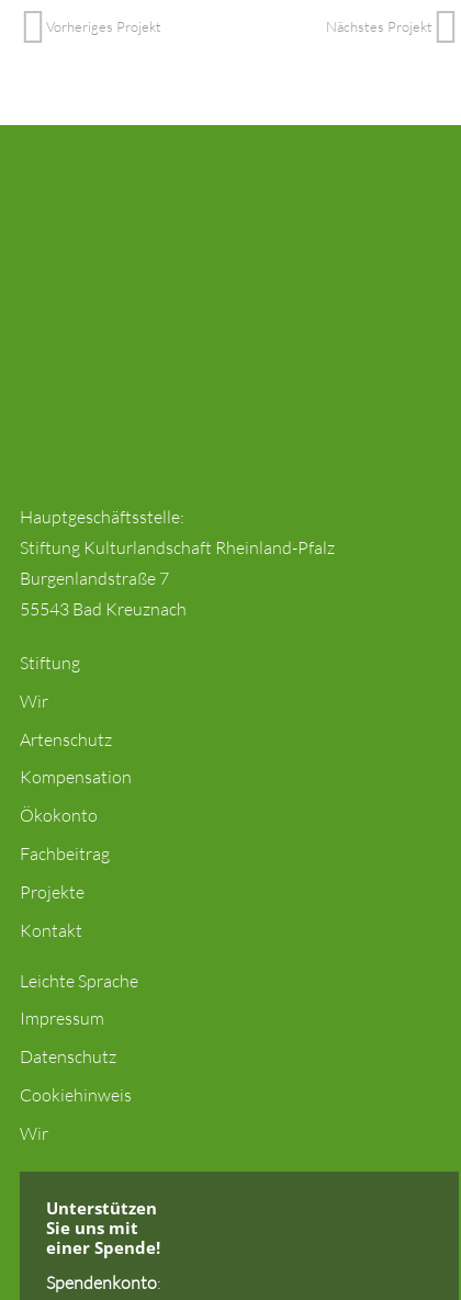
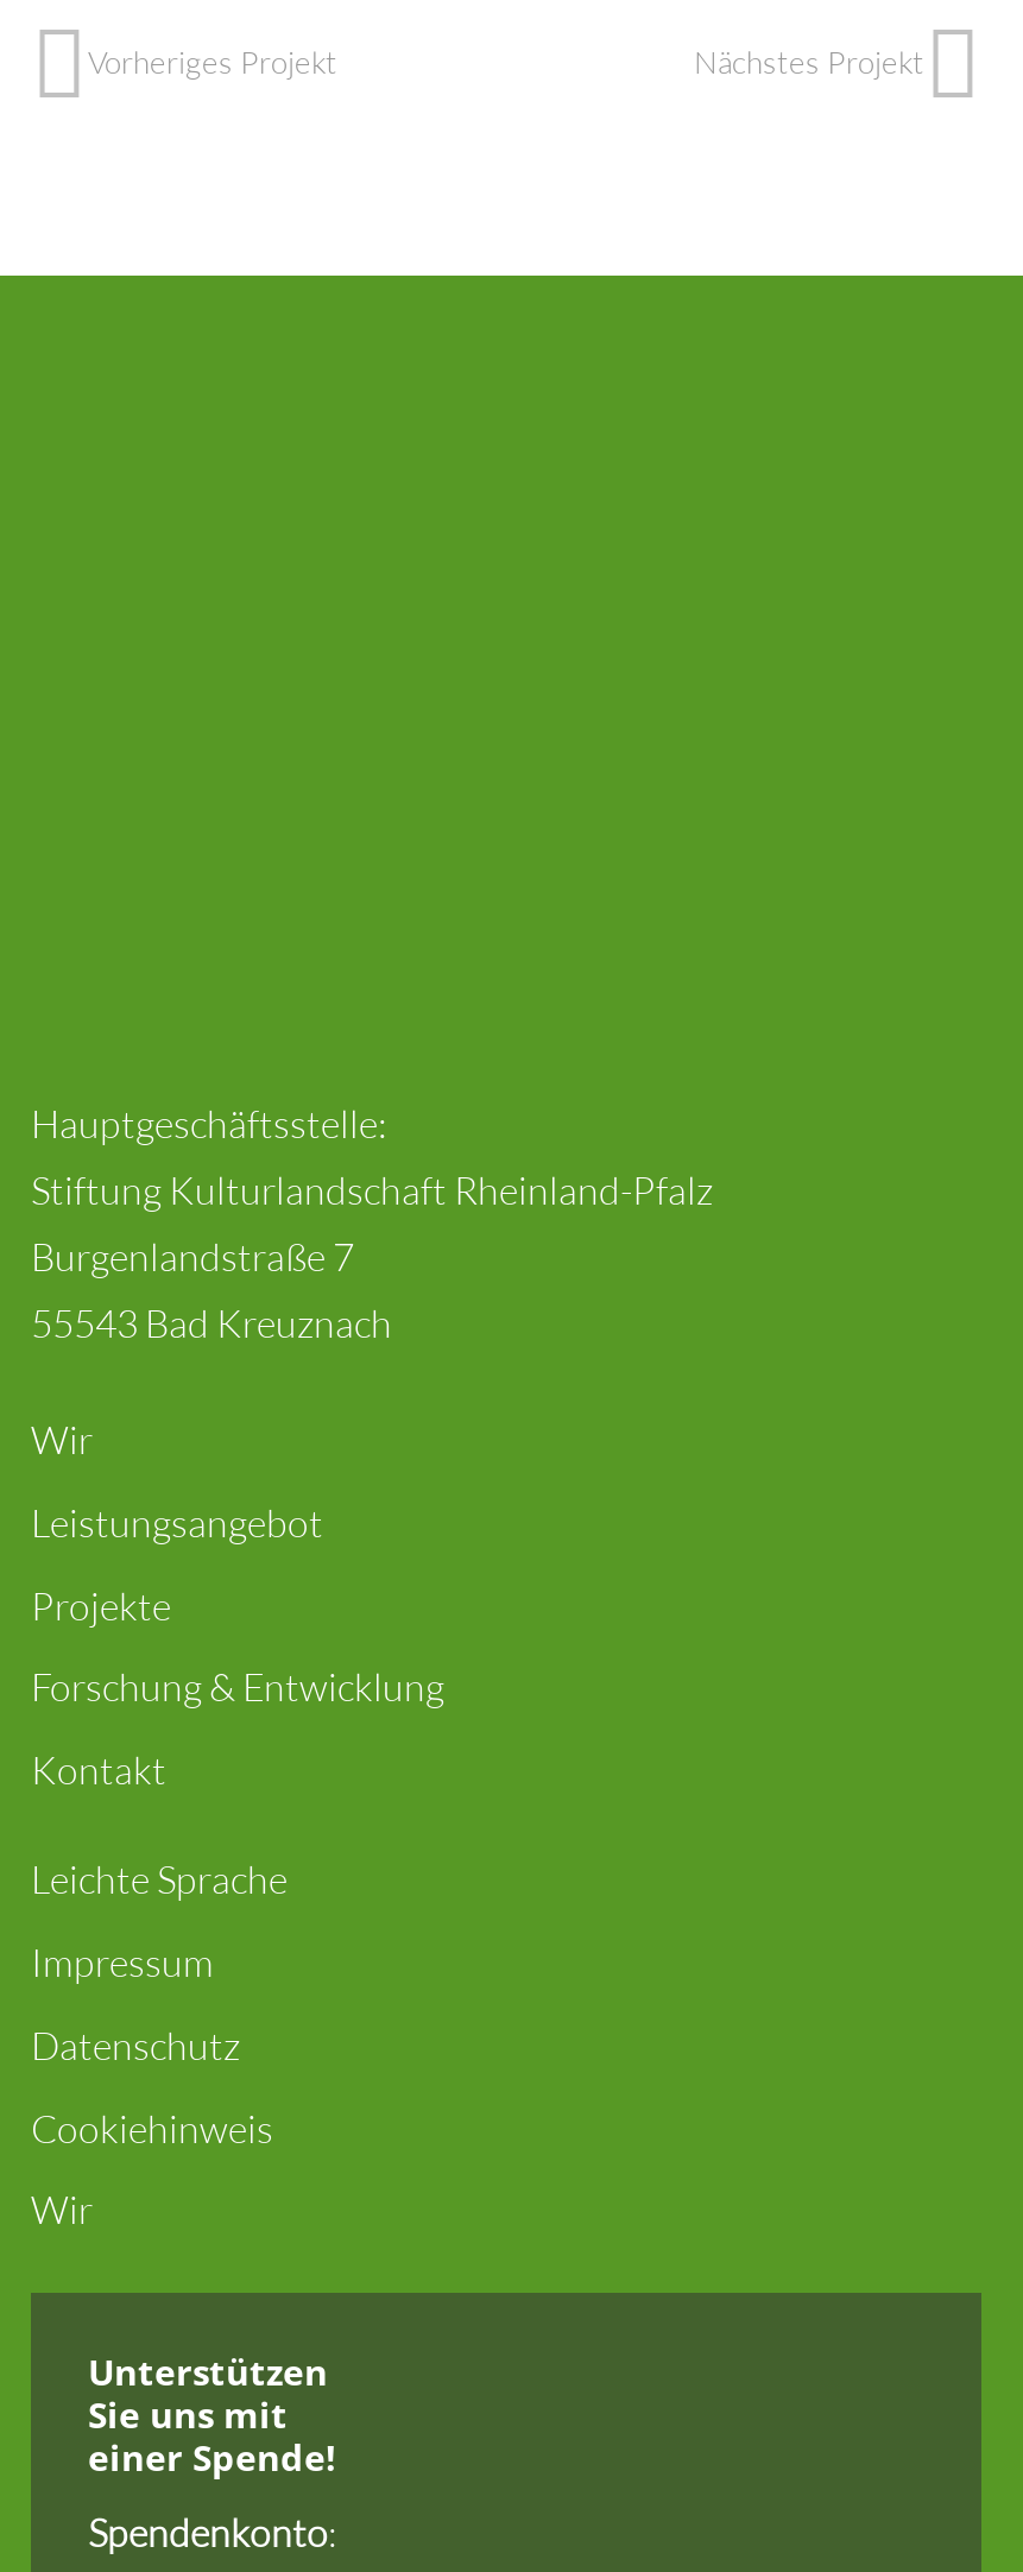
- Stiftung

- Artenschutz
- Kompensation
- Ökokonto
- Fachbeitrag
+ Leistungsangebot

moved up: Projekte

+ Forschung & Entwicklung
